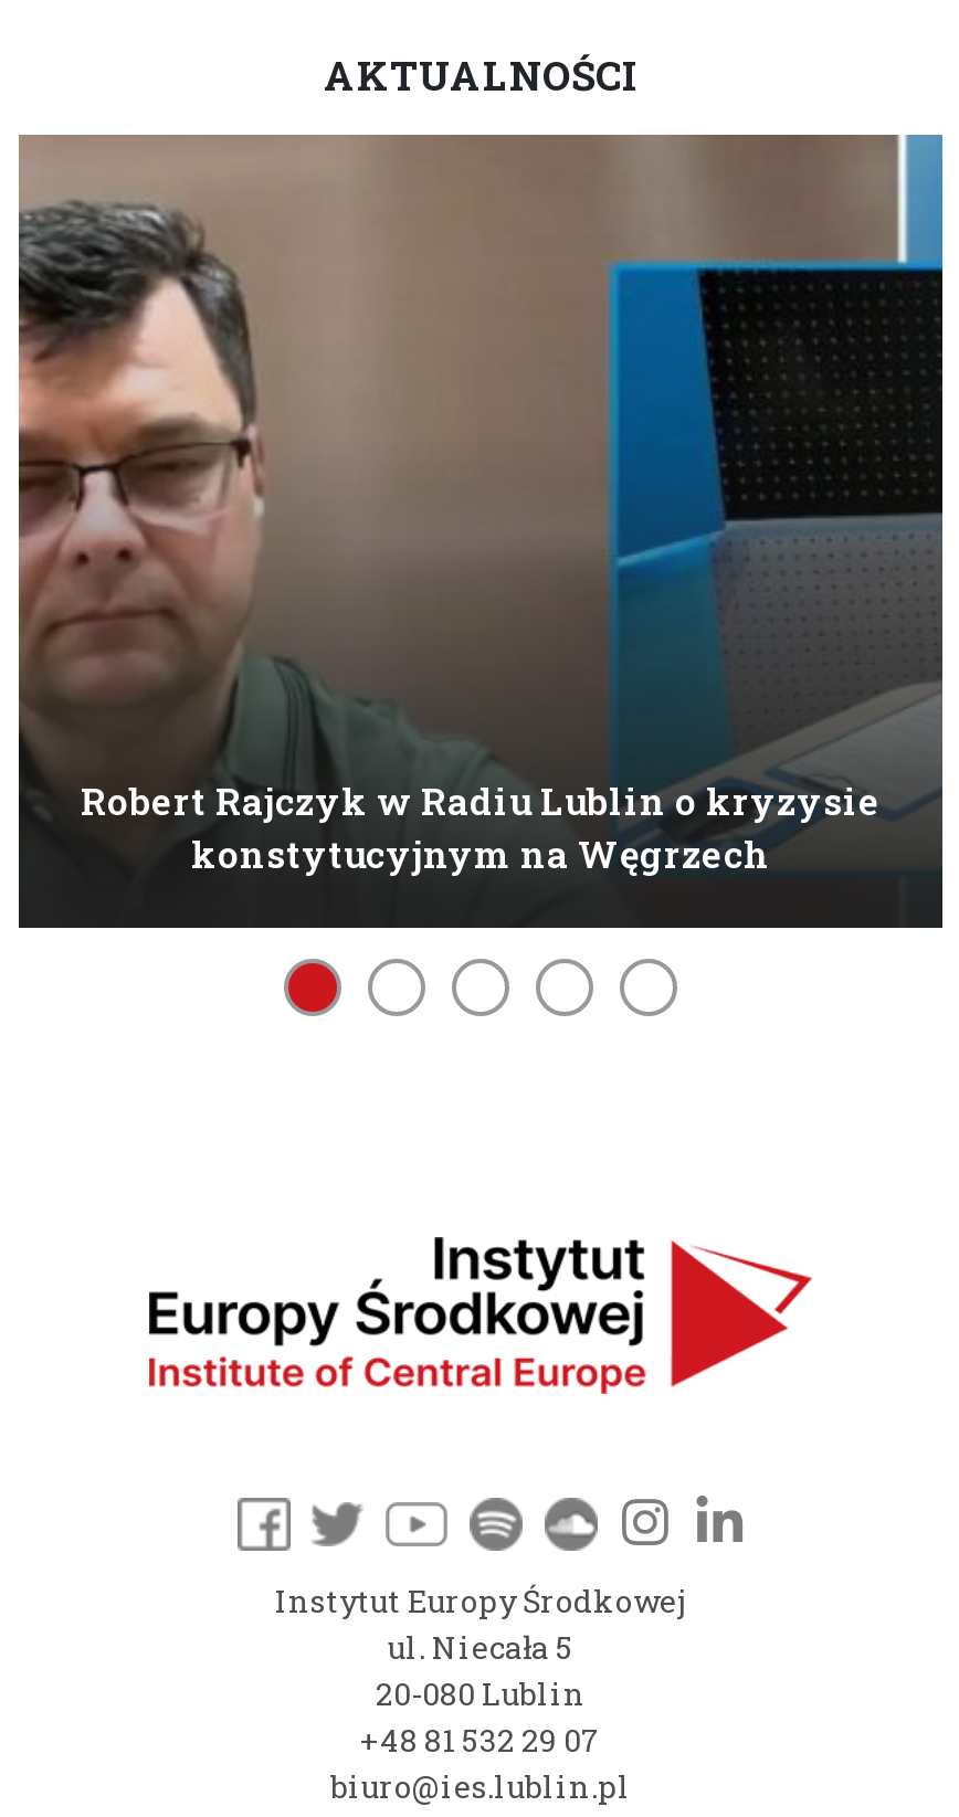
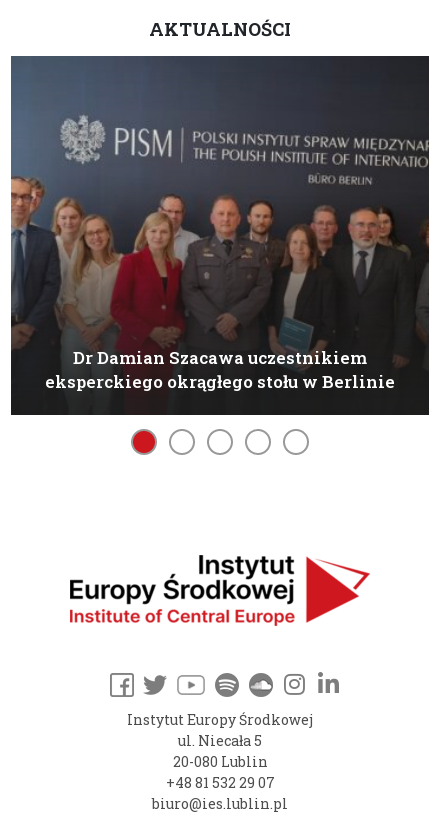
- [image]
- Robert Rajczyk w Radiu Lublin o kryzysie
- konstytucyjnym na Węgrzech
+ [image]
+ Dr Damian Szacawa uczestnikiem
+ eksperckiego okrągłego stołu w Berlinie
